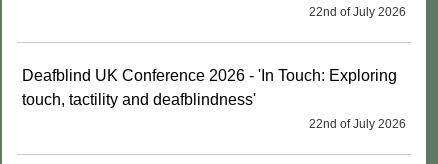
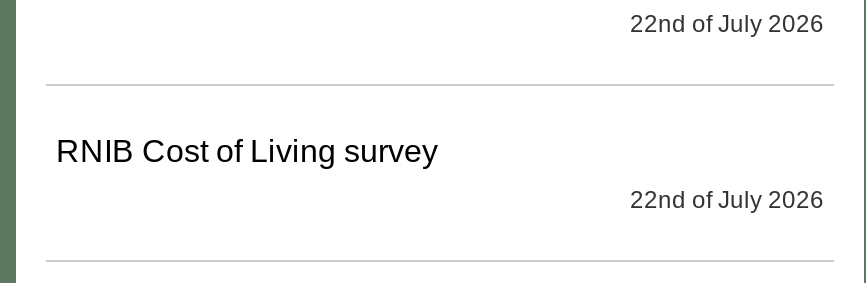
- Deafblind UK Conference 2026 - 'In Touch: Exploring
- touch, tactility and deafblindness'
+ RNIB Cost of Living survey
